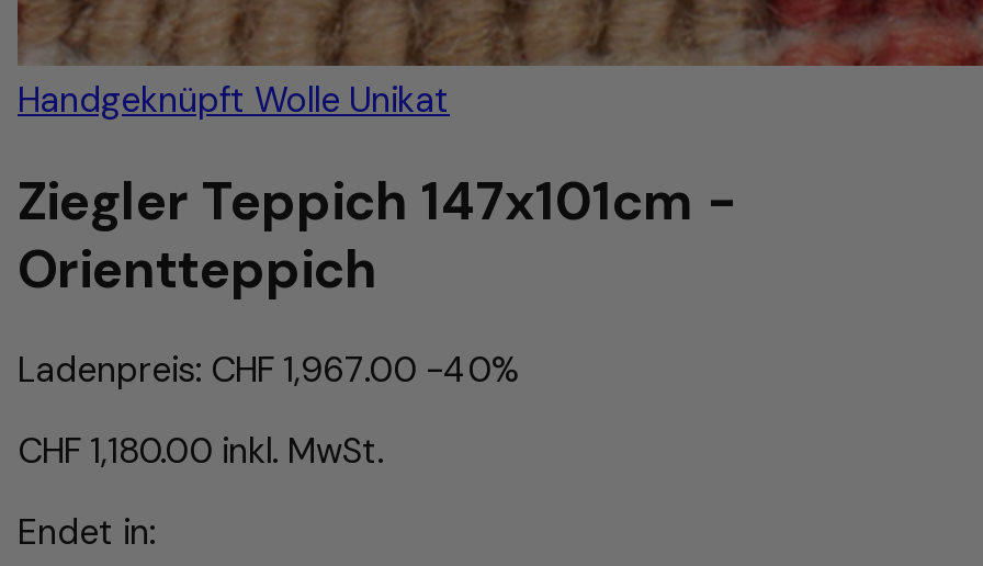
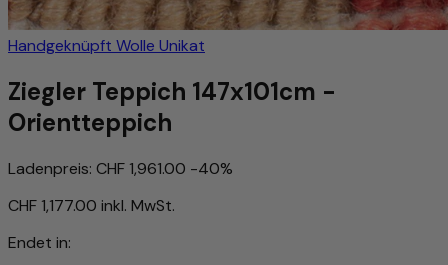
- Ladenpreis: CHF 1,967.00 -40%
+ Ladenpreis: CHF 1,961.00 -40%

- CHF 1,180.00 inkl. MwSt.
+ CHF 1,177.00 inkl. MwSt.
